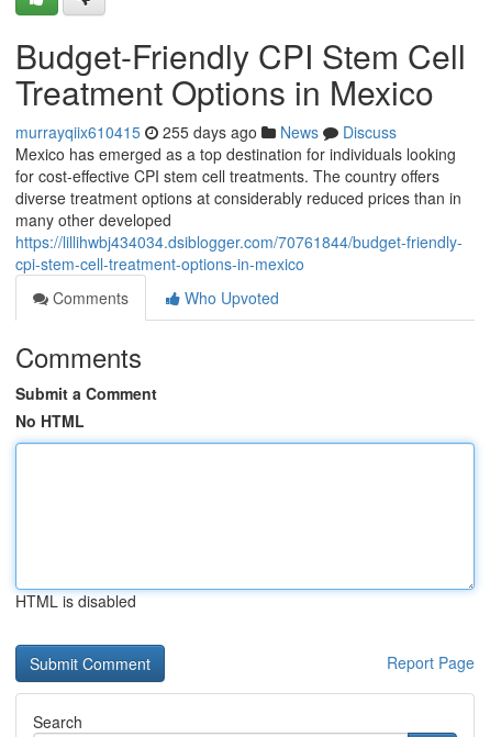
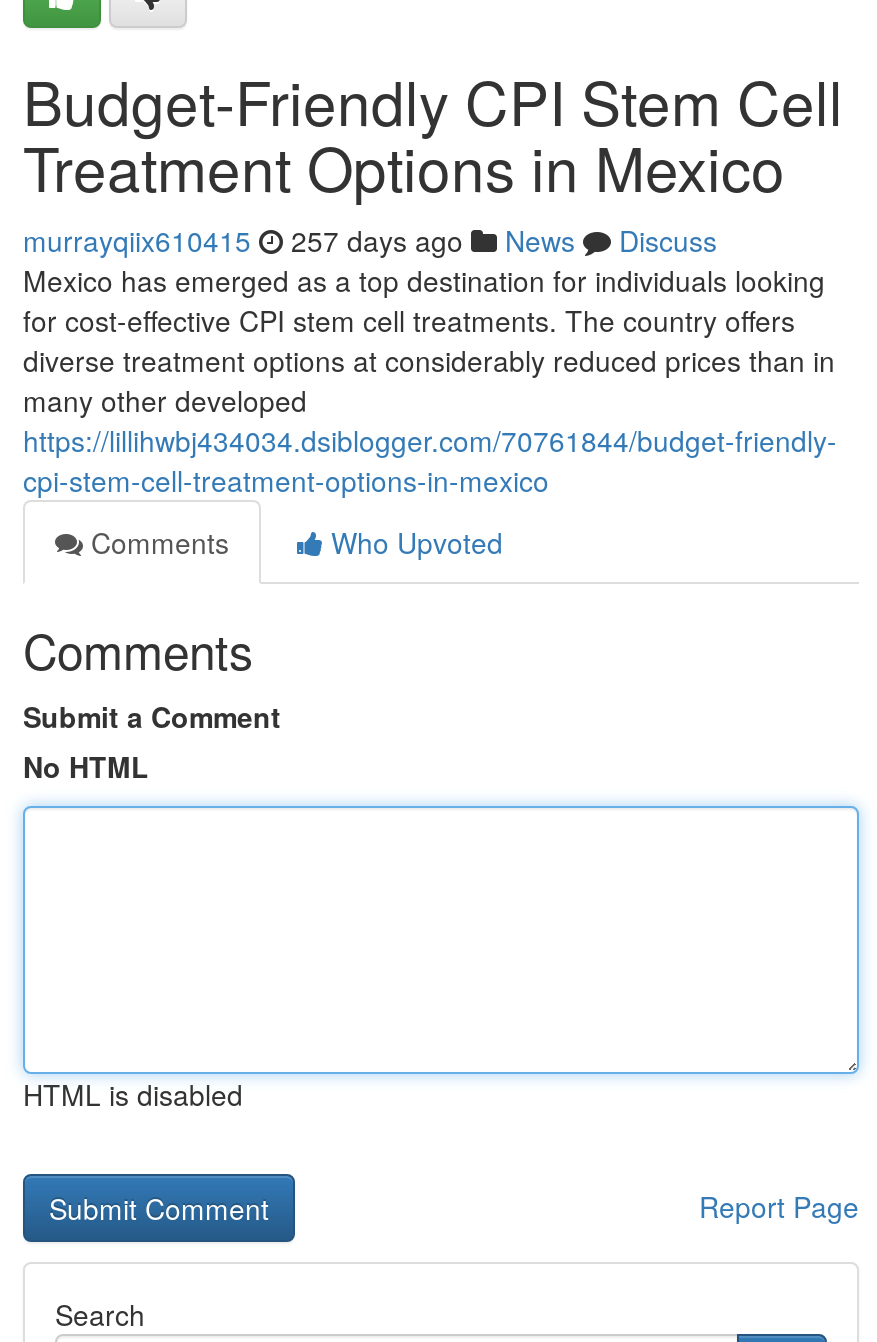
- murrayqiix610415 255 days ago News Discuss
+ murrayqiix610415 257 days ago News Discuss
